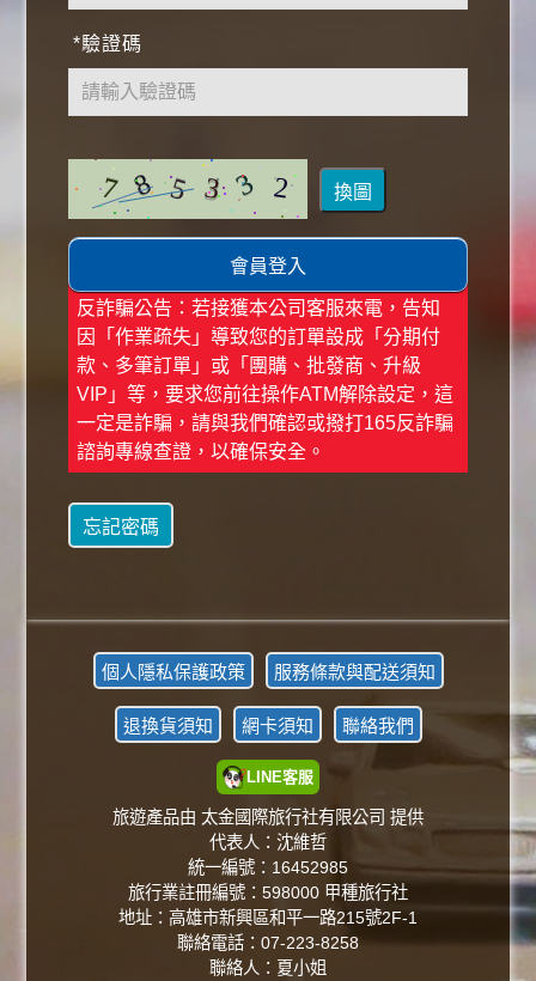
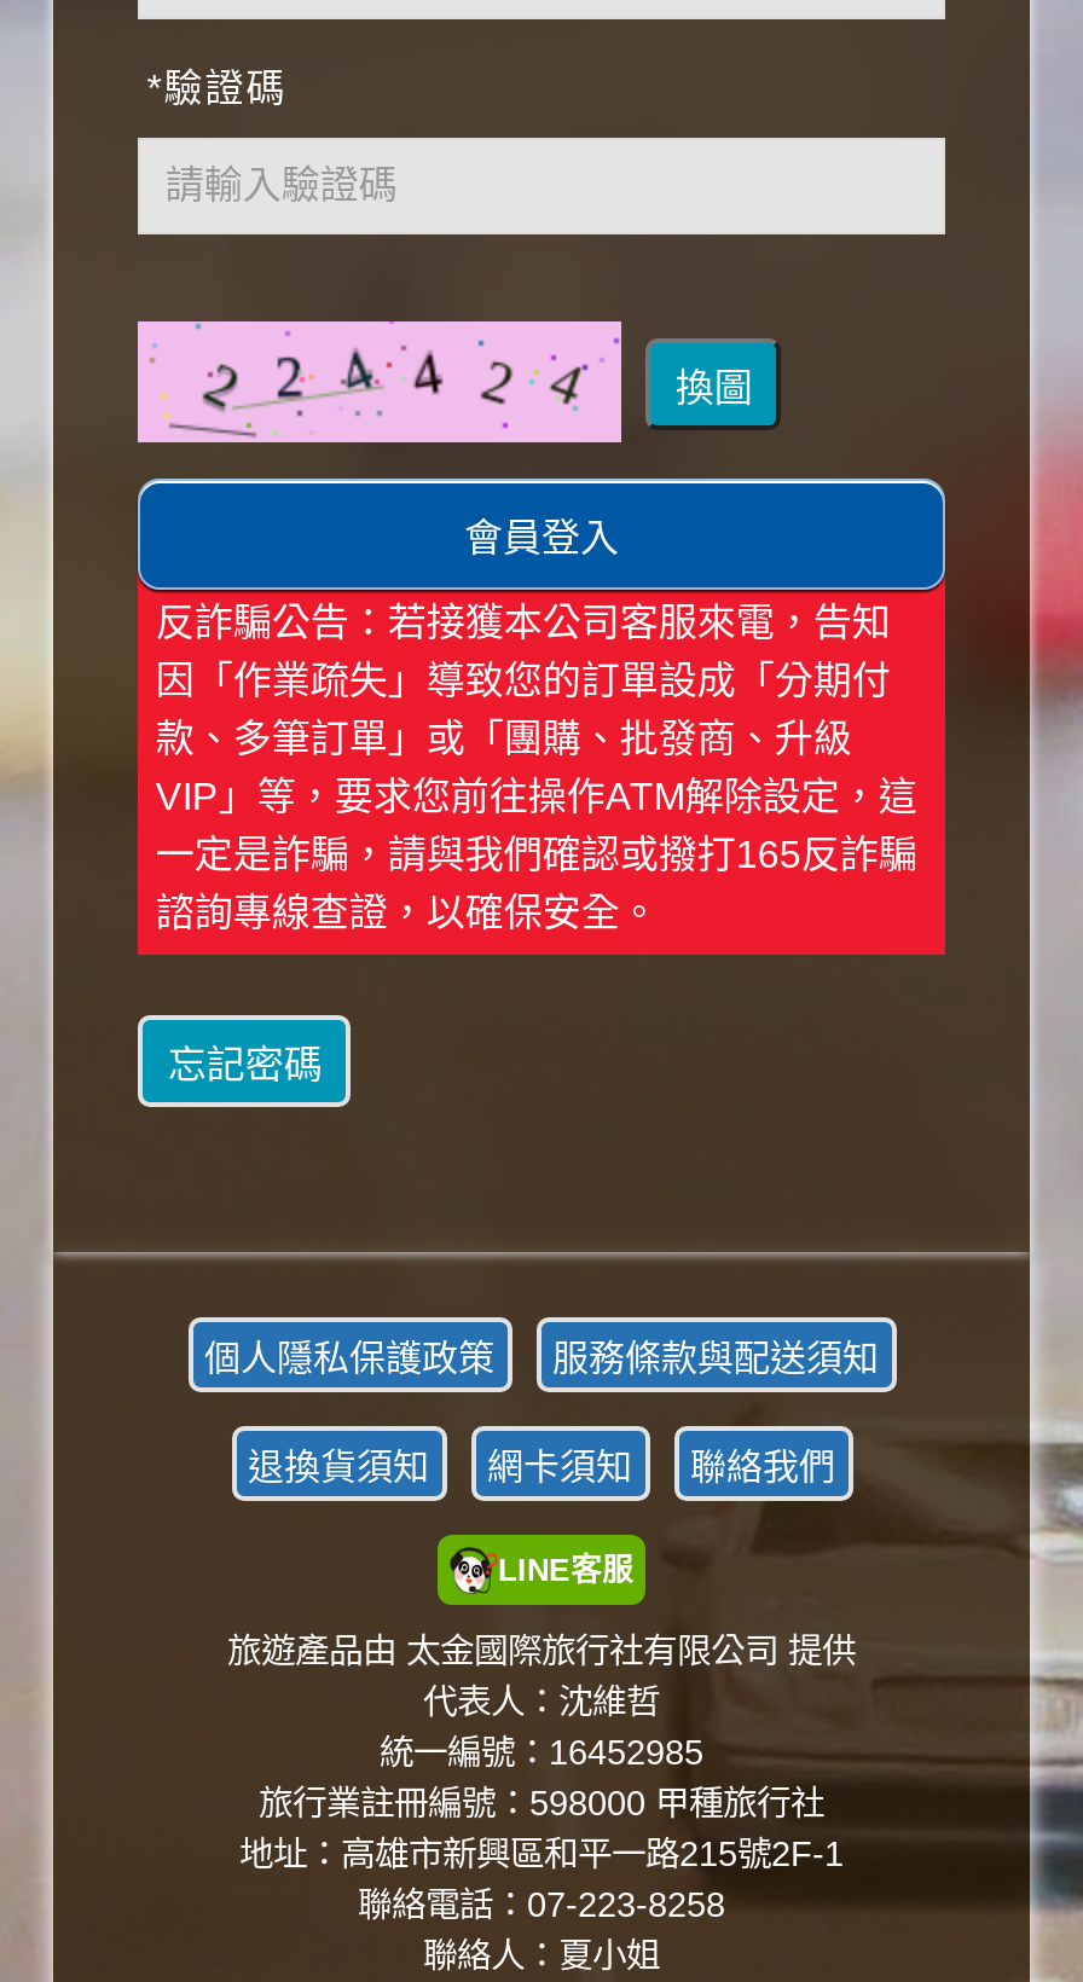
- [image]
+ [image]
